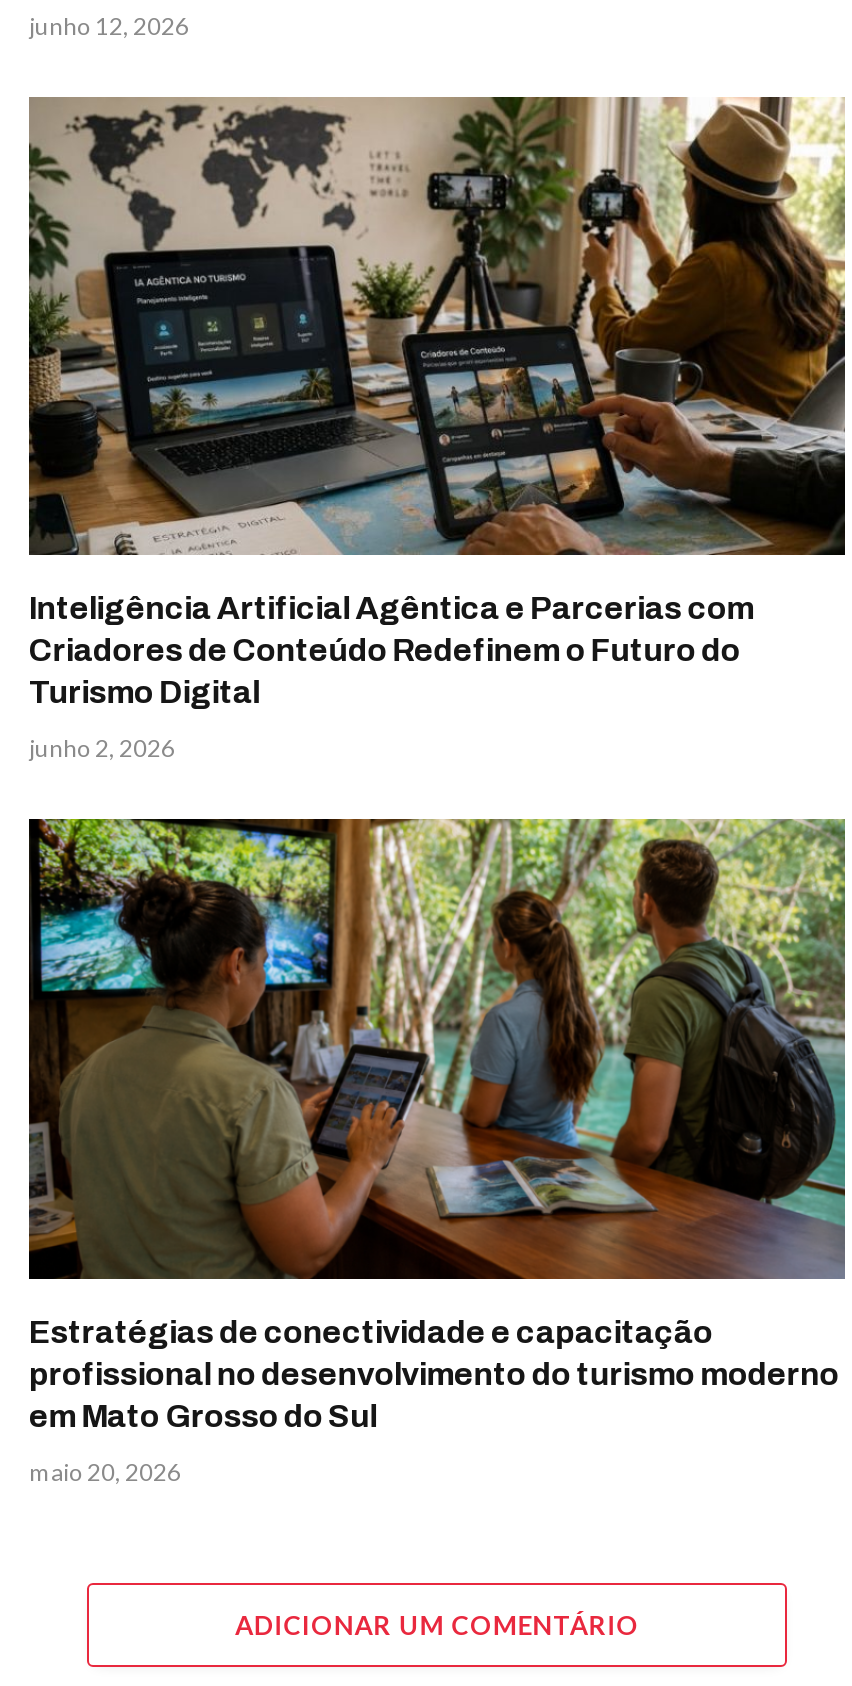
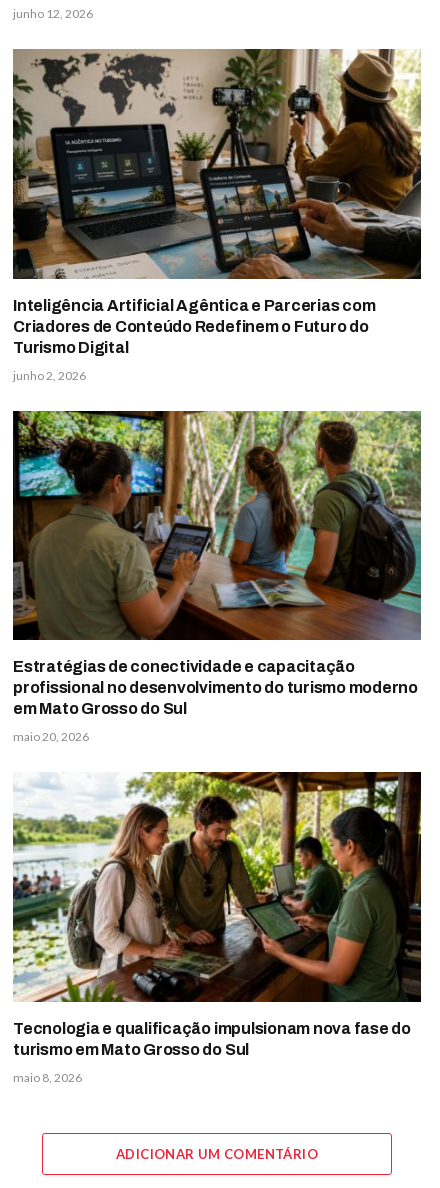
+ [image]
+ Tecnologia e qualificação impulsionam nova fase do
+ turismo em Mato Grosso do Sul
+ maio 8, 2026
